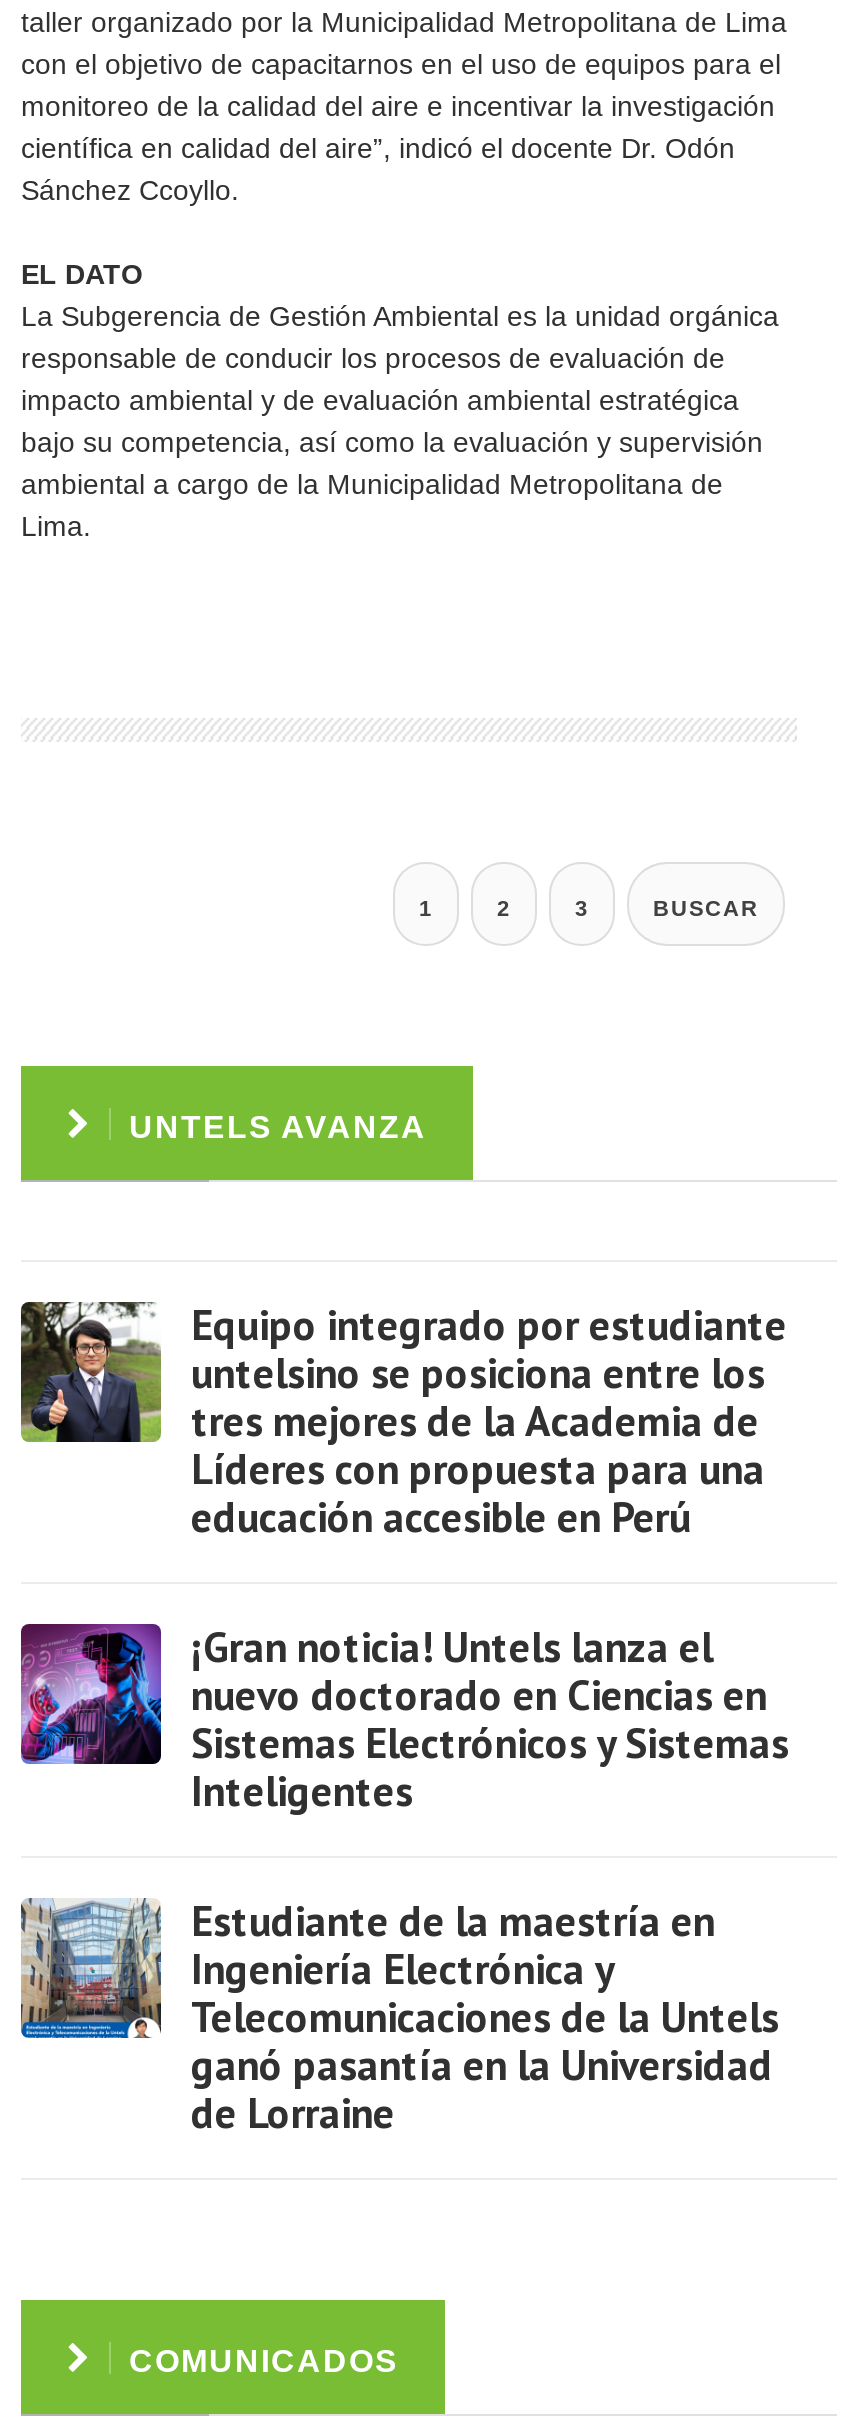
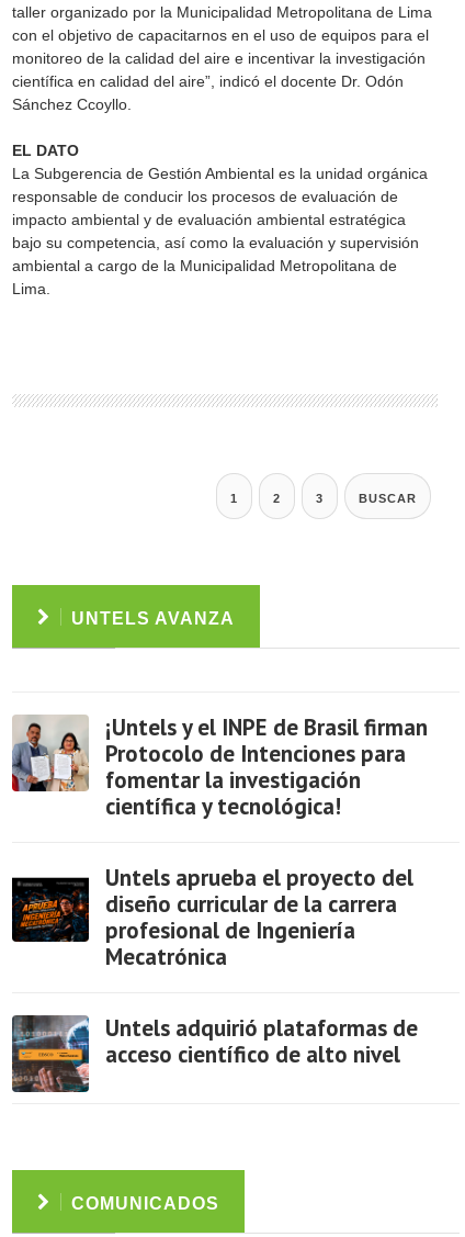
- [image]
- Equipo integrado por estudiante
- untelsino se posiciona entre los
- tres mejores de la Academia de
- Líderes con propuesta para una
- educación accesible en Perú
+ [image]
+ ¡Untels y el INPE de Brasil firman
+ Protocolo de Intenciones para
+ fomentar la investigación
+ científica y tecnológica!

- [image]
- ¡Gran noticia! Untels lanza el
- nuevo doctorado en Ciencias en
- Sistemas Electrónicos y Sistemas
- Inteligentes
+ [image]
+ Untels aprueba el proyecto del
+ diseño curricular de la carrera
+ profesional de Ingeniería
+ Mecatrónica

- [image]
- Estudiante de la maestría en
- Ingeniería Electrónica y
- Telecomunicaciones de la Untels
- ganó pasantía en la Universidad
- de Lorraine
+ [image]
+ Untels adquirió plataformas de
+ acceso científico de alto nivel
